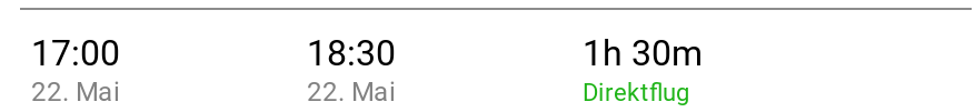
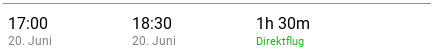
- 22. Mai
+ 20. Juni

- 22. Mai
+ 20. Juni
